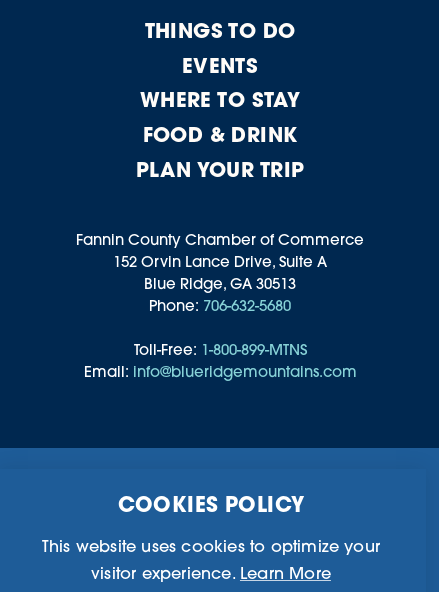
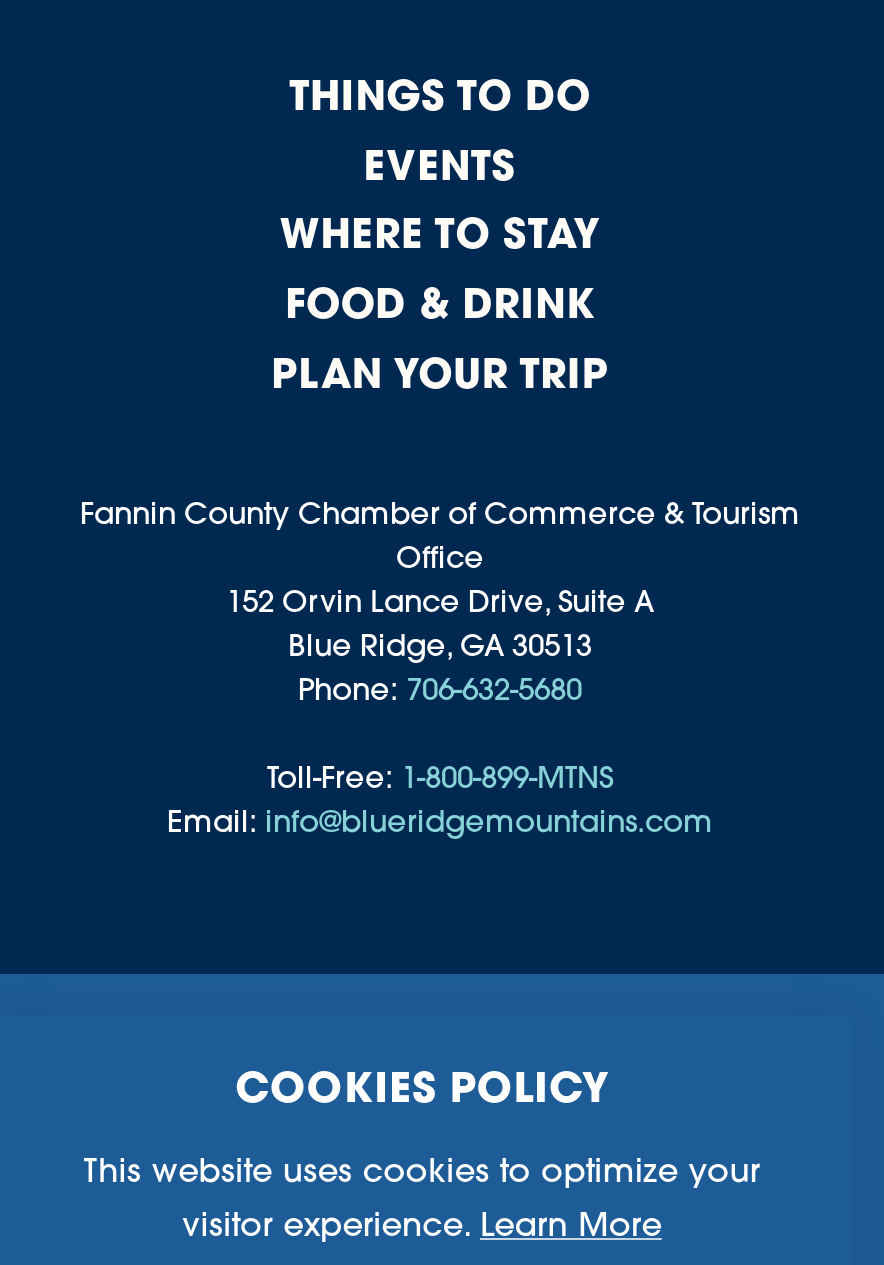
- Fannin County Chamber of Commerce
+ Fannin County Chamber of Commerce & Tourism
+ Office
